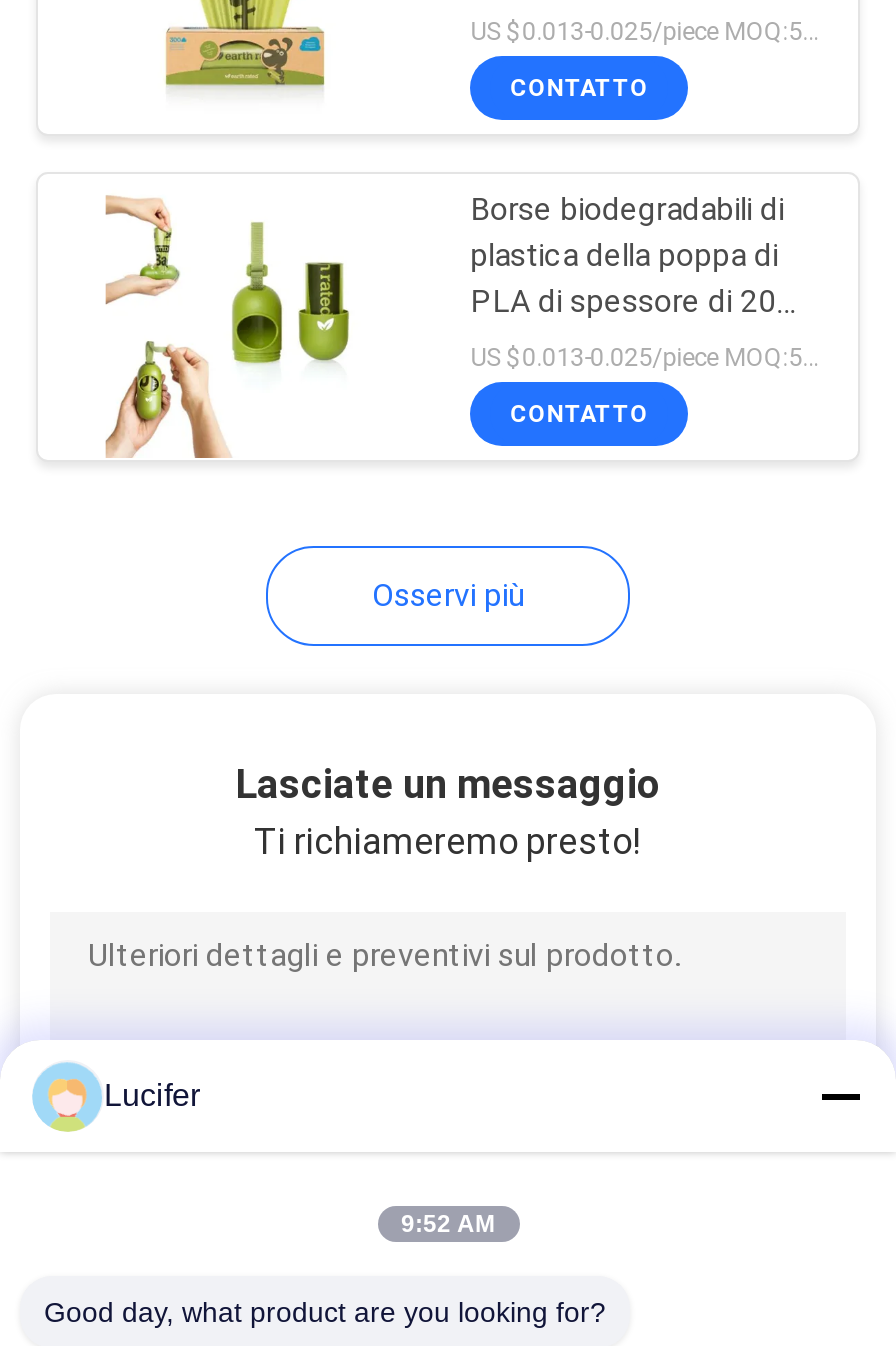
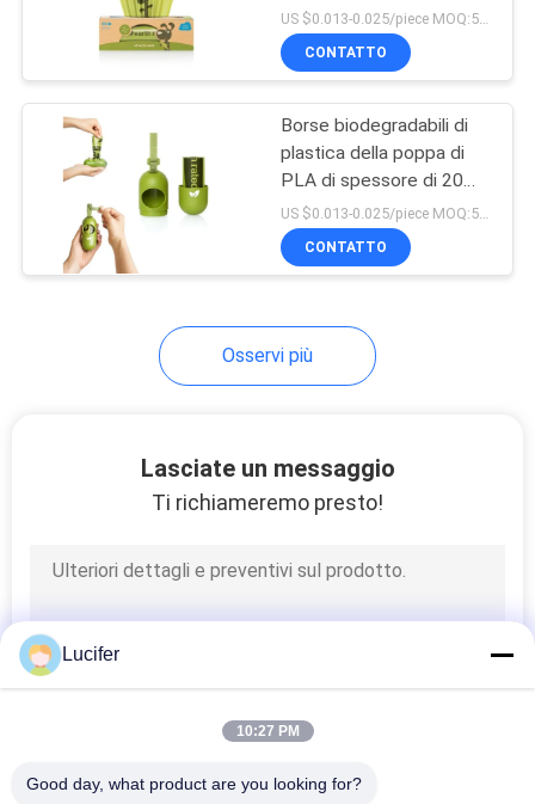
- 9:52 AM
+ 10:27 PM
